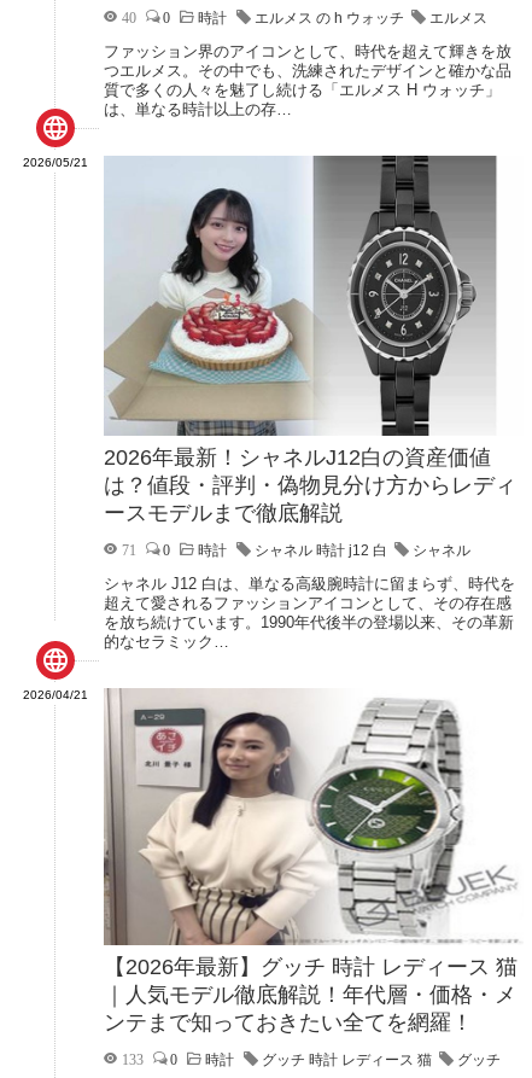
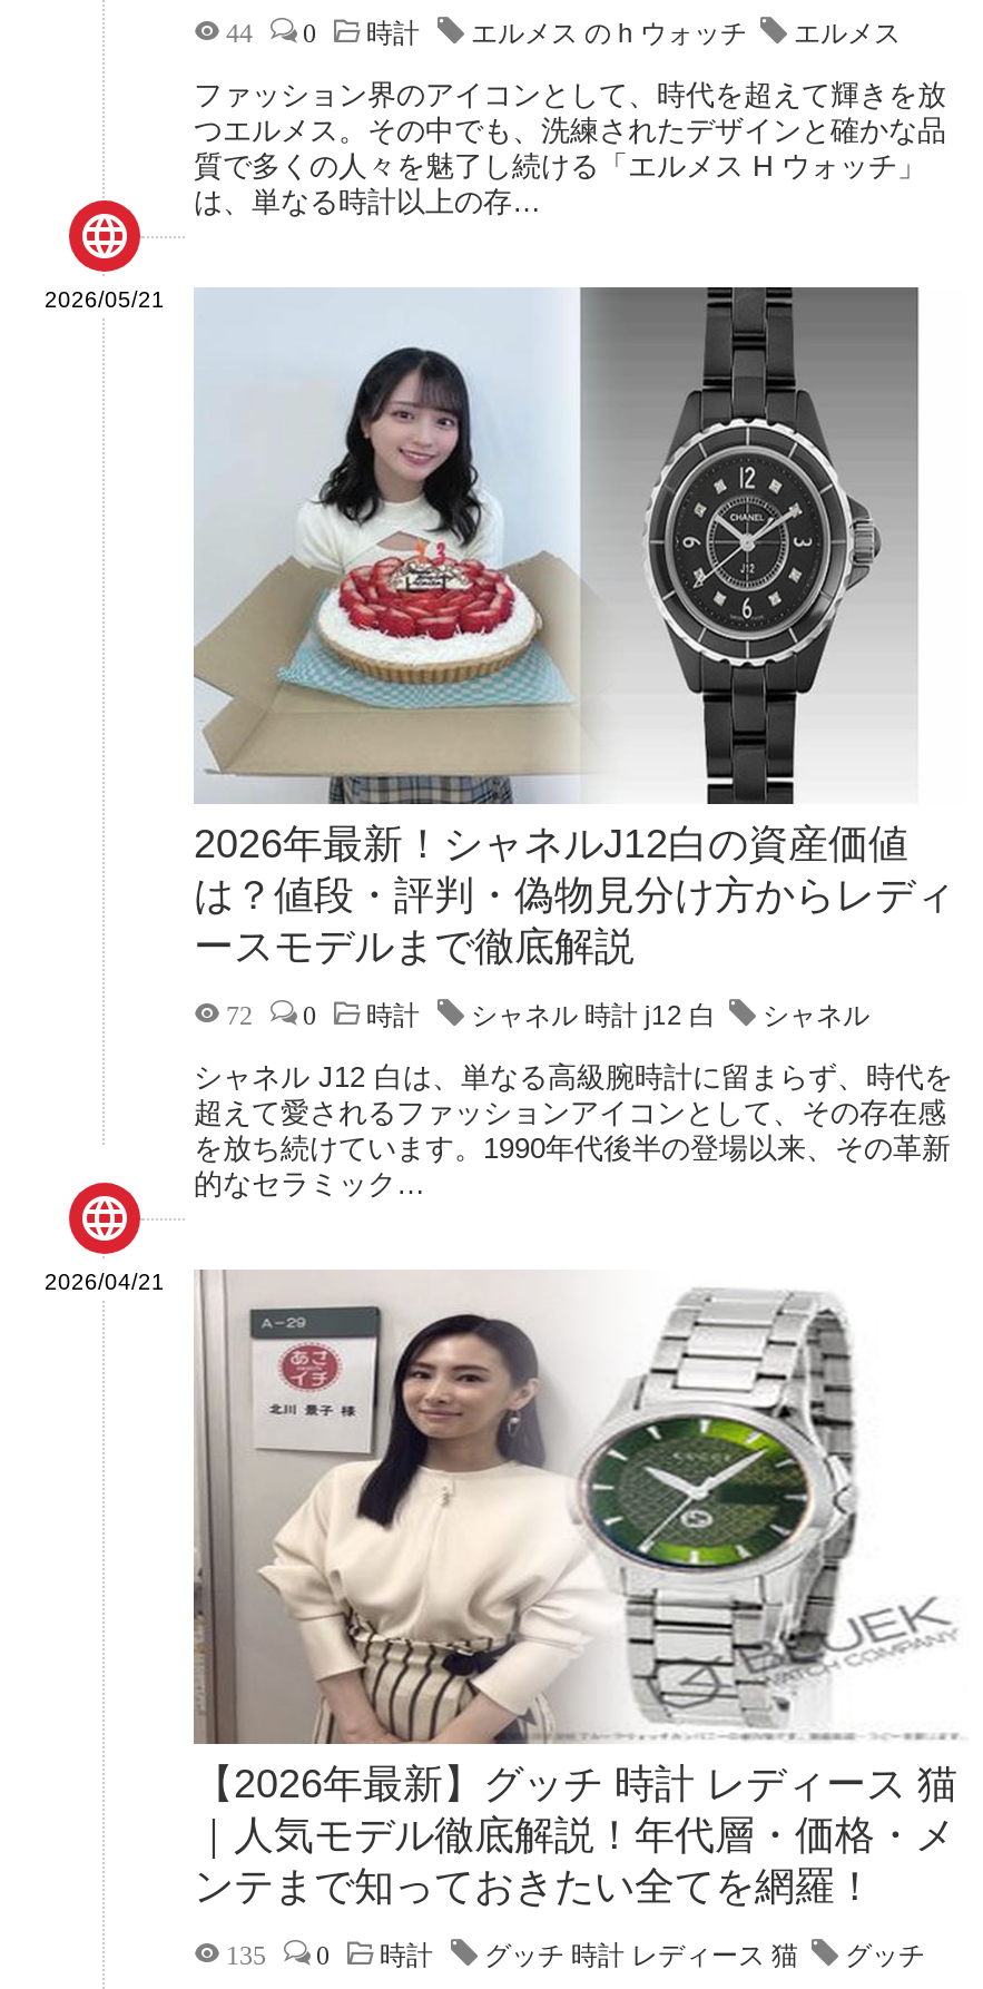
- 40 0 時計 エルメス の h ウォッチ エルメス
+ 44 0 時計 エルメス の h ウォッチ エルメス

- 71 0 時計 シャネル 時計 j12 白 シャネル
+ 72 0 時計 シャネル 時計 j12 白 シャネル

- 133 0 時計 グッチ 時計 レディース 猫 グッチ
+ 135 0 時計 グッチ 時計 レディース 猫 グッチ
